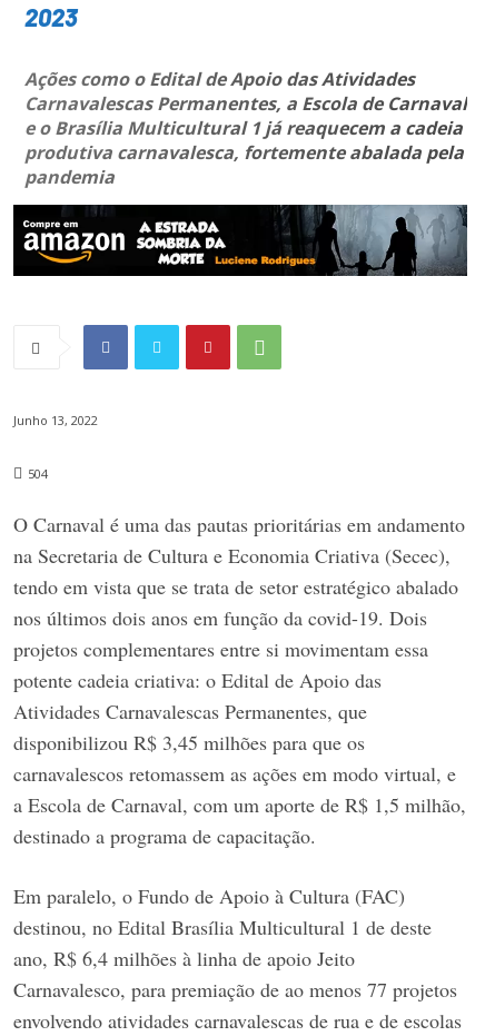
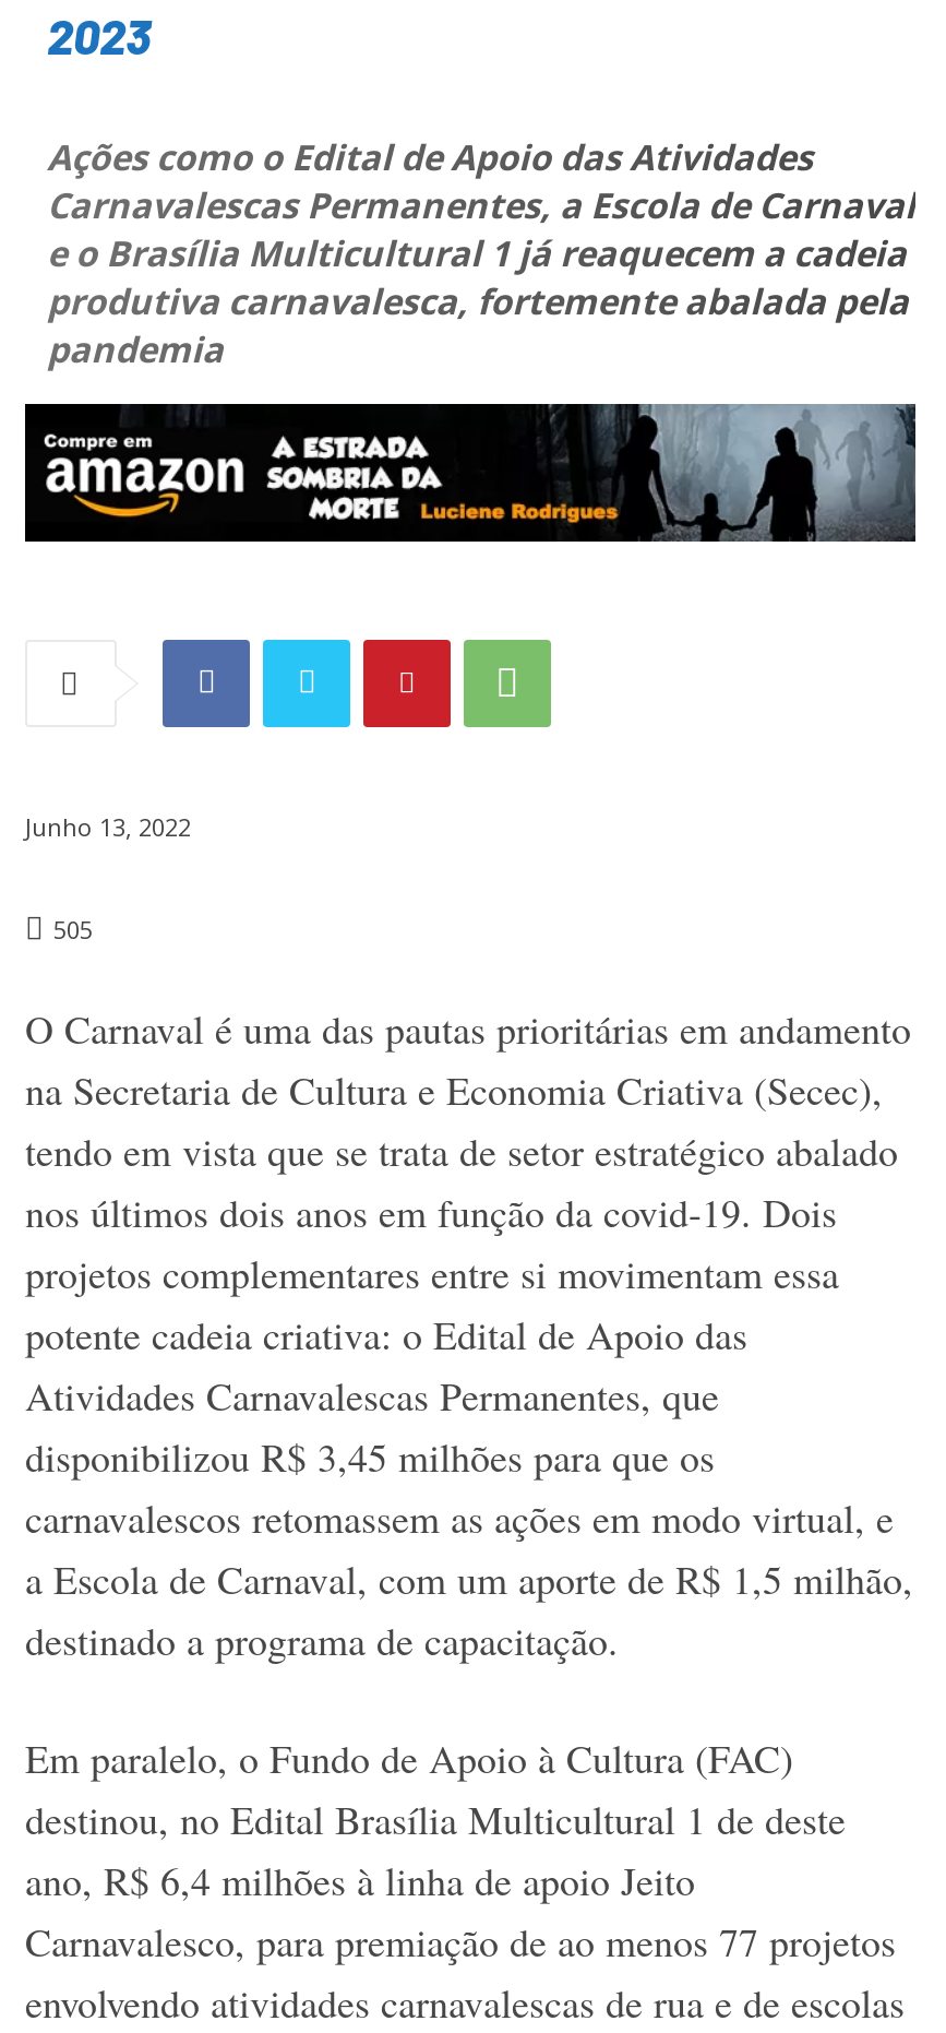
- 504
+ 505
